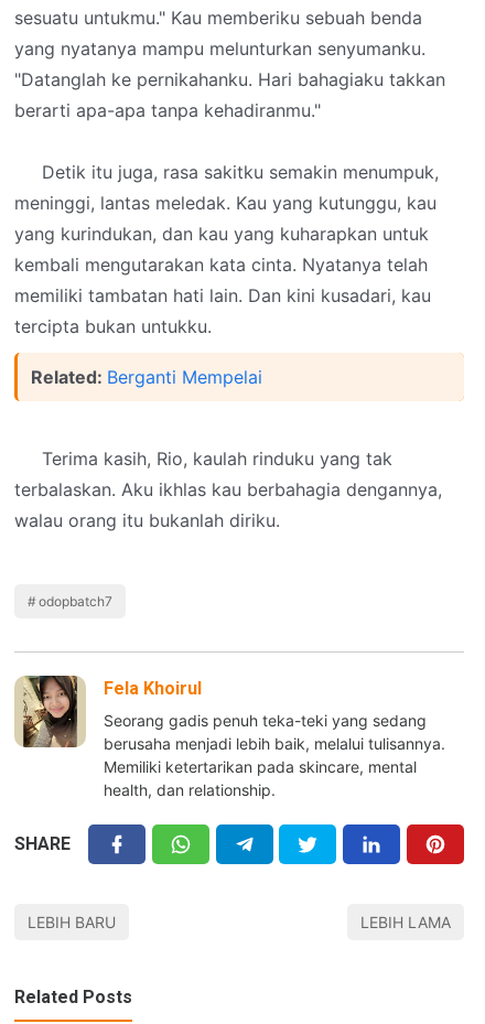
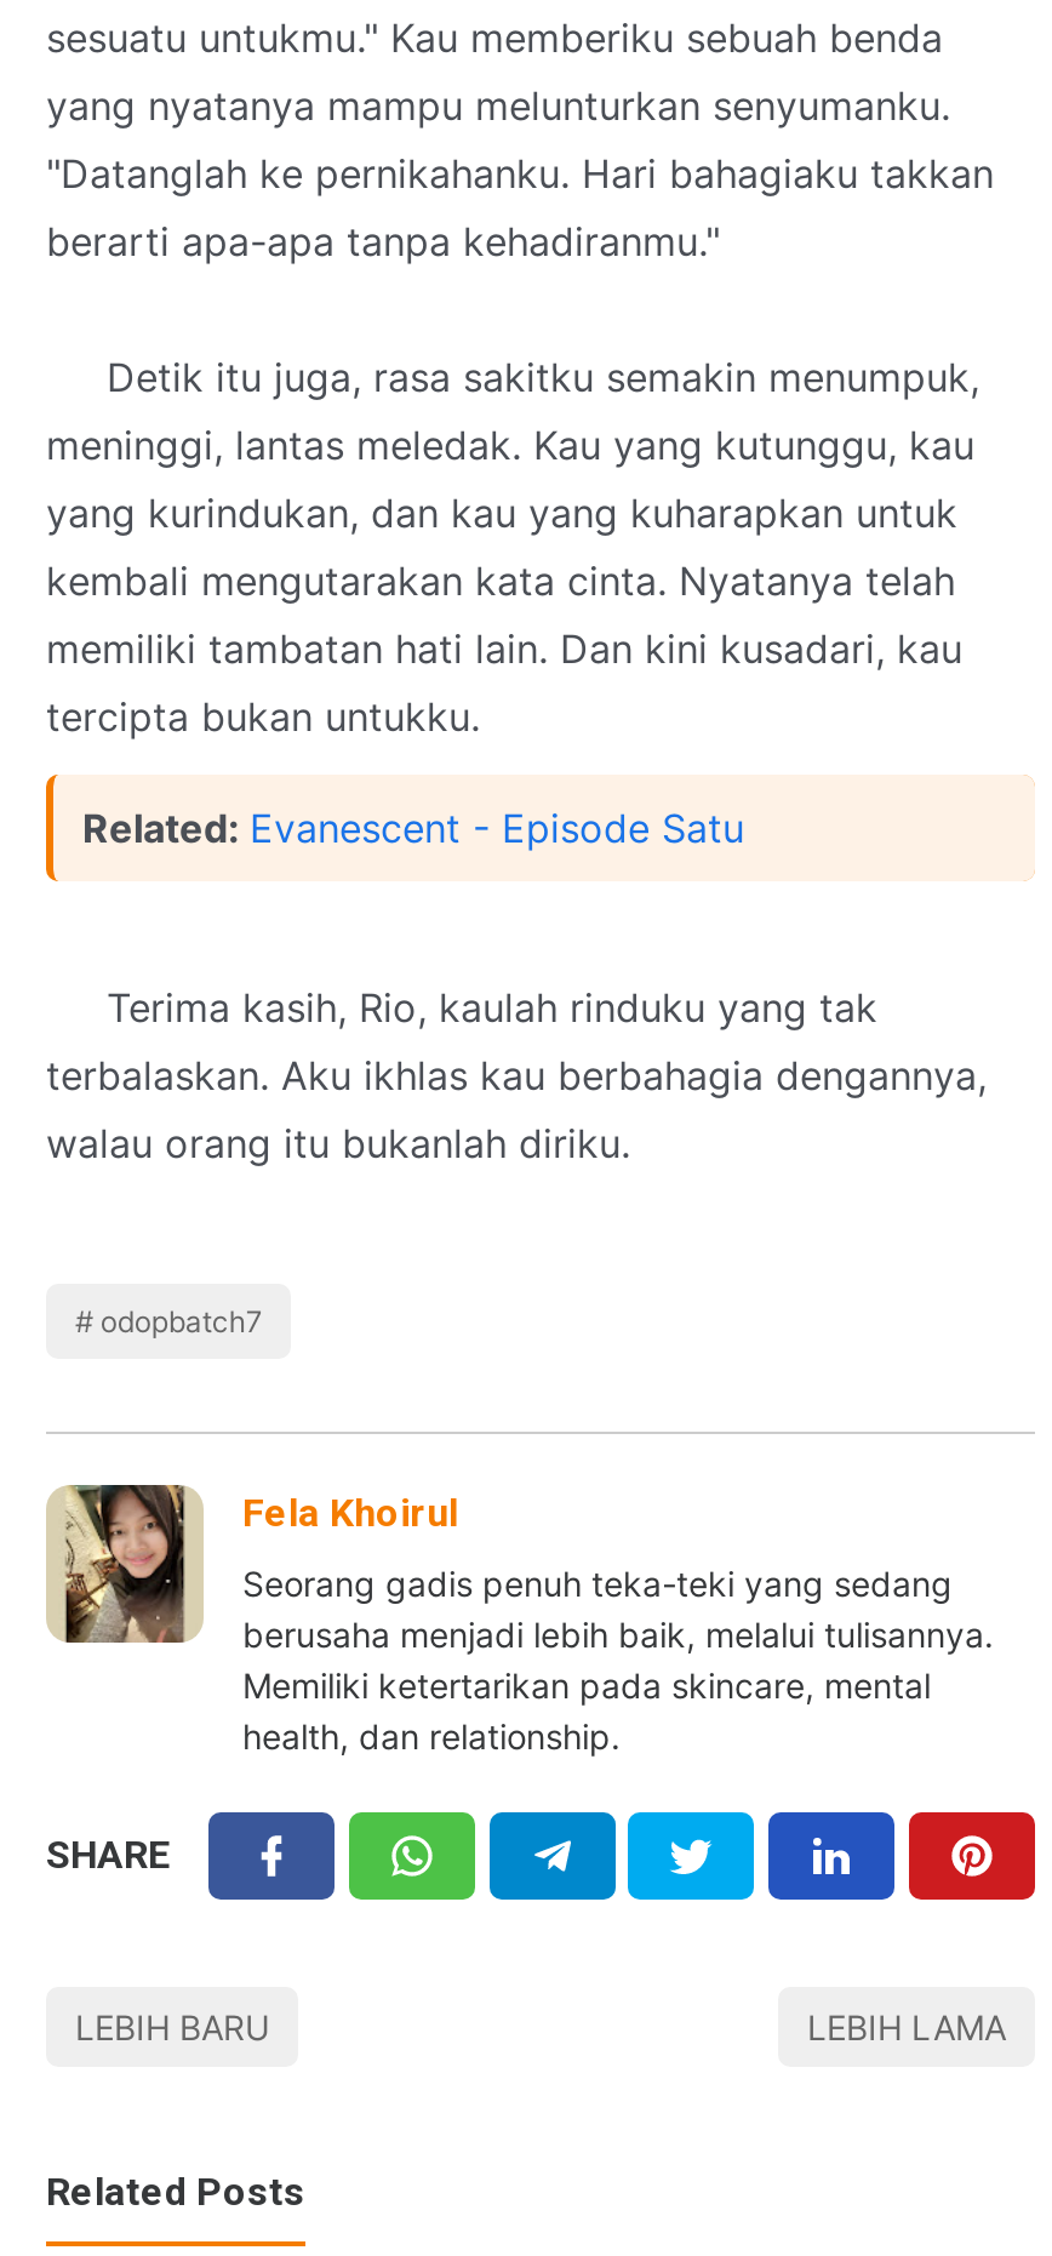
- Related: Berganti Mempelai
+ Related: Evanescent - Episode Satu
